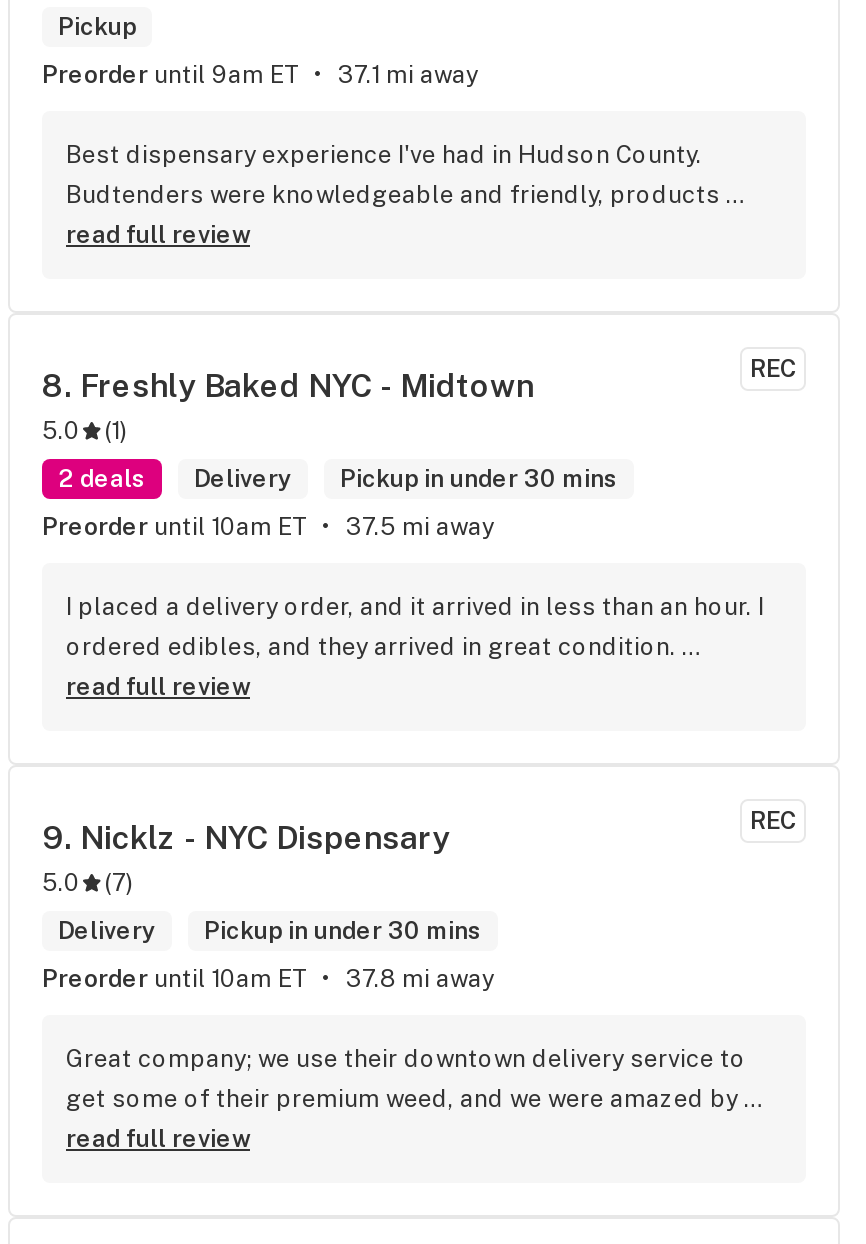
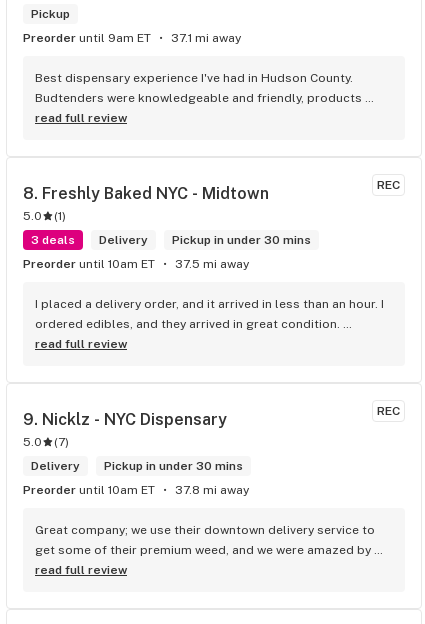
- 2 deals Delivery Pickup in under 30 mins
+ 3 deals Delivery Pickup in under 30 mins
